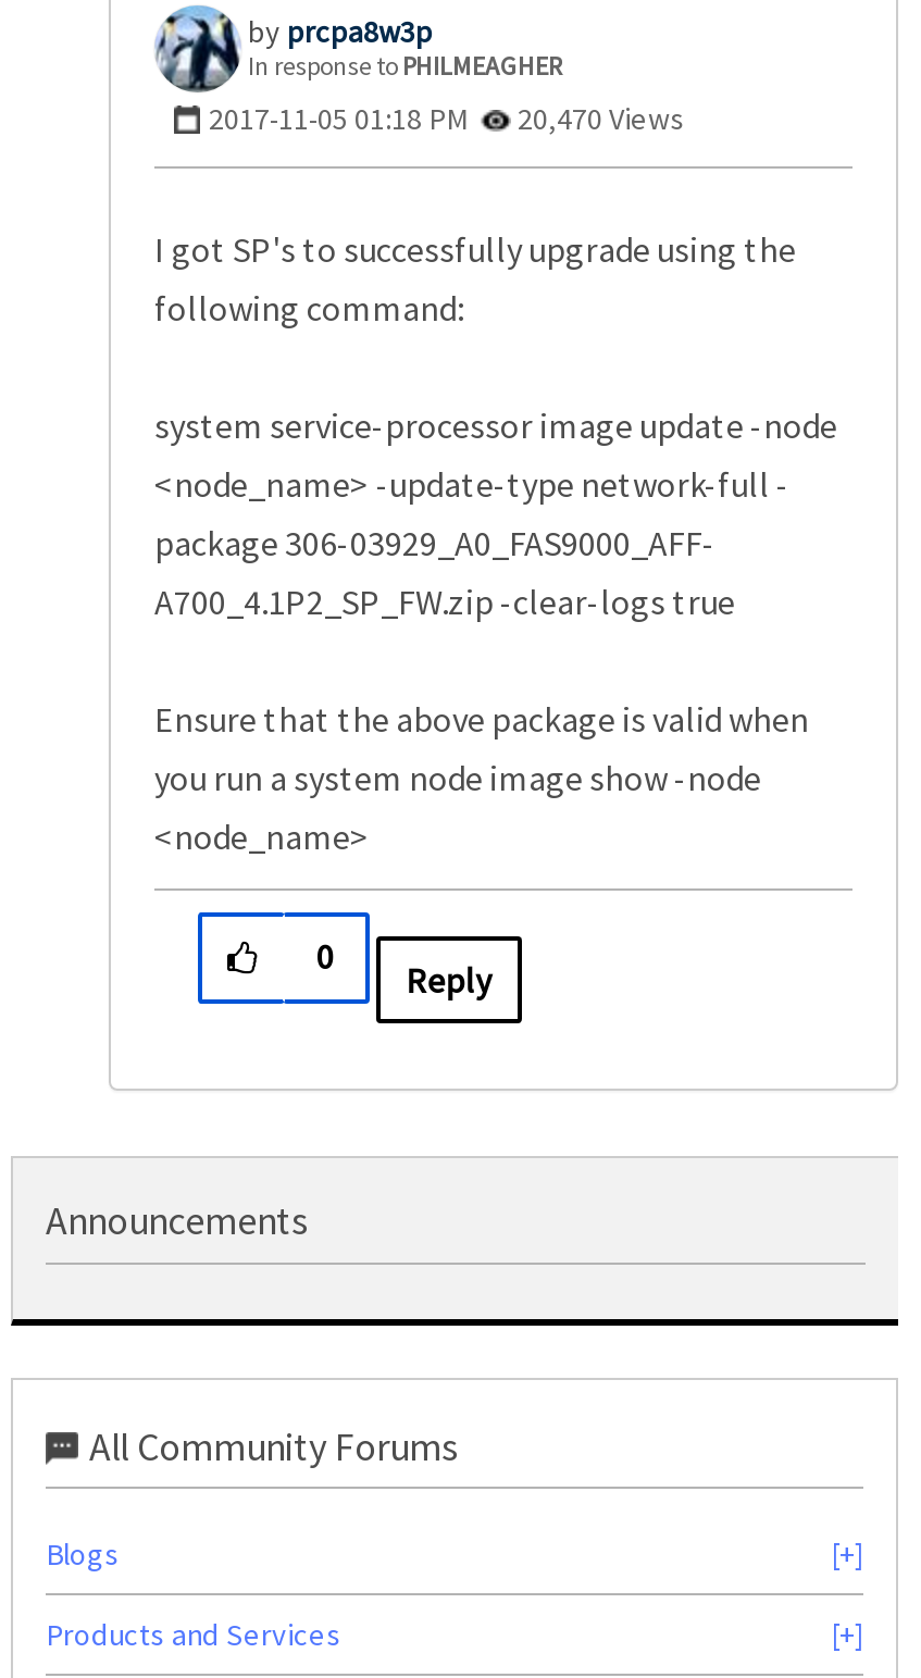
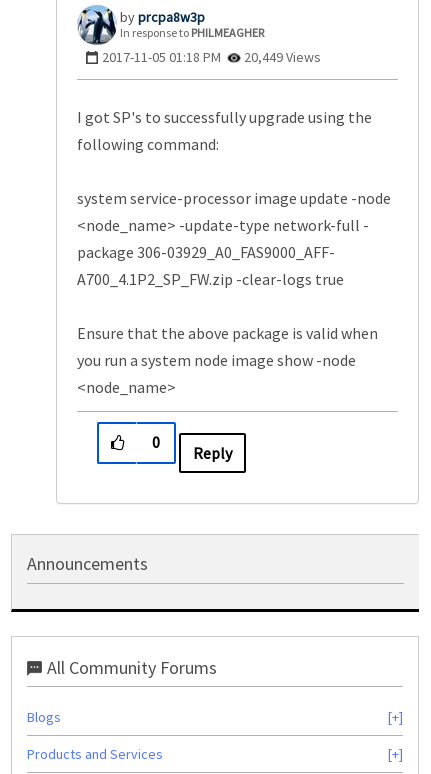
- 2017-11-05 01:18 PM 20,470 Views
+ 2017-11-05 01:18 PM 20,449 Views
